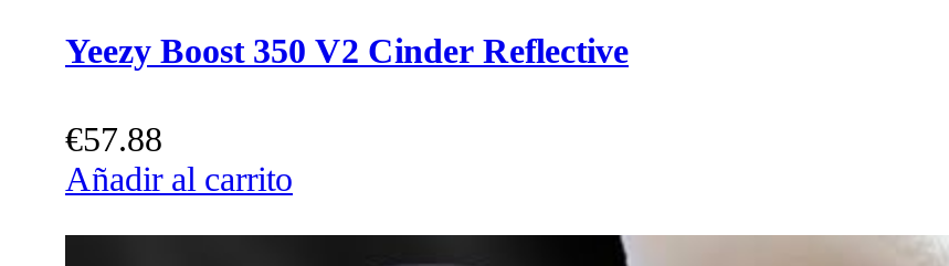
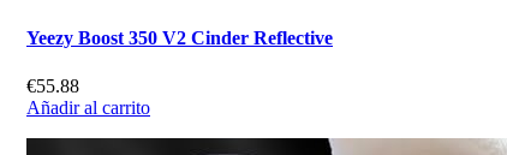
- €57.88
+ €55.88
